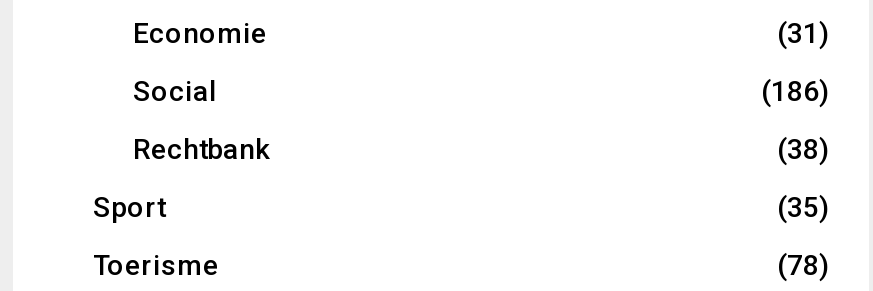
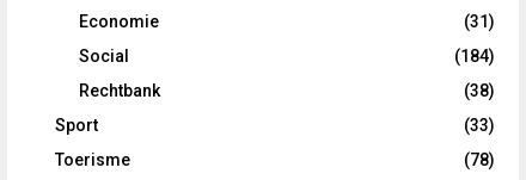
- (186)
+ (184)

- (35)
+ (33)
